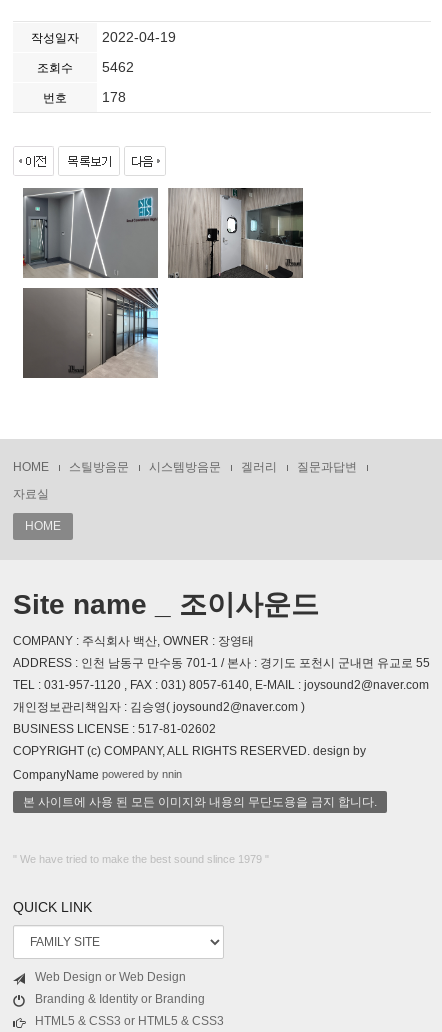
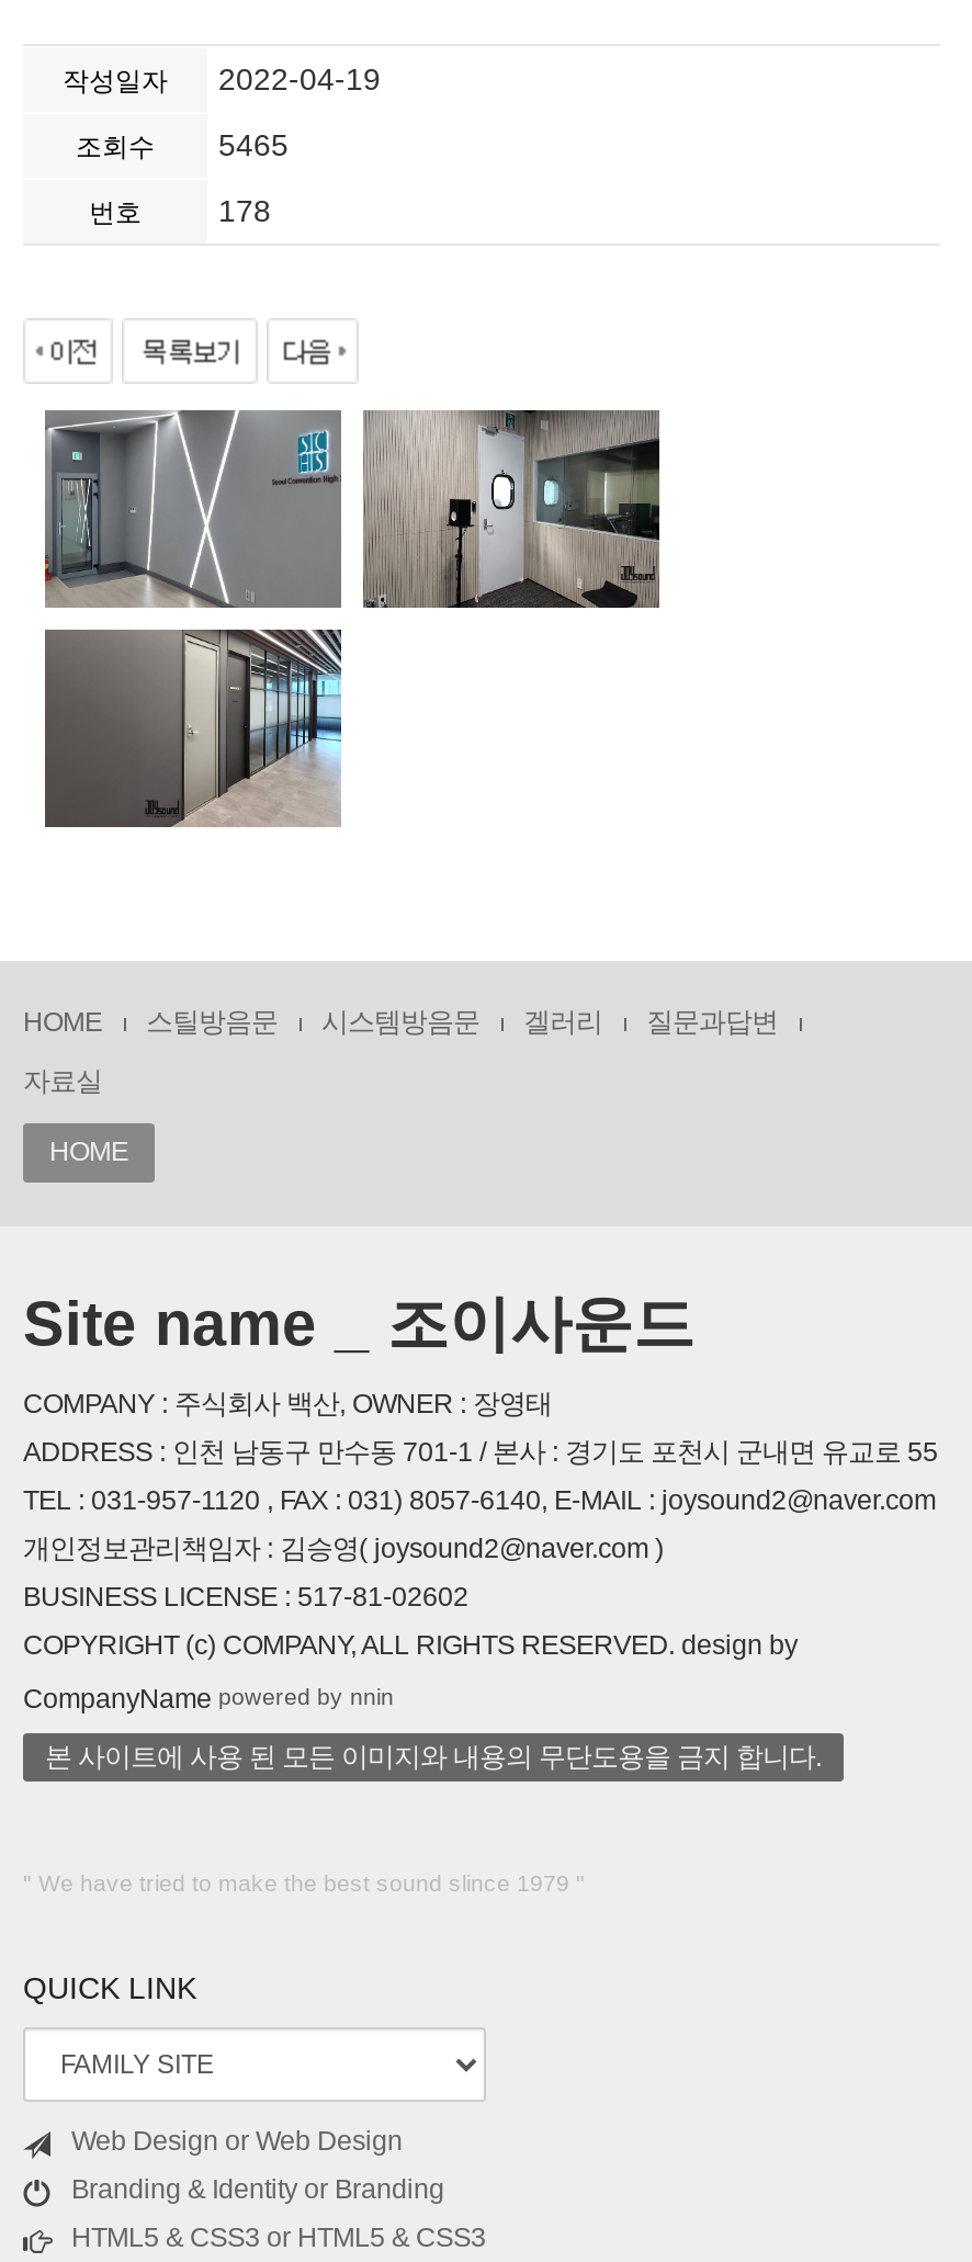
- 5462
+ 5465
